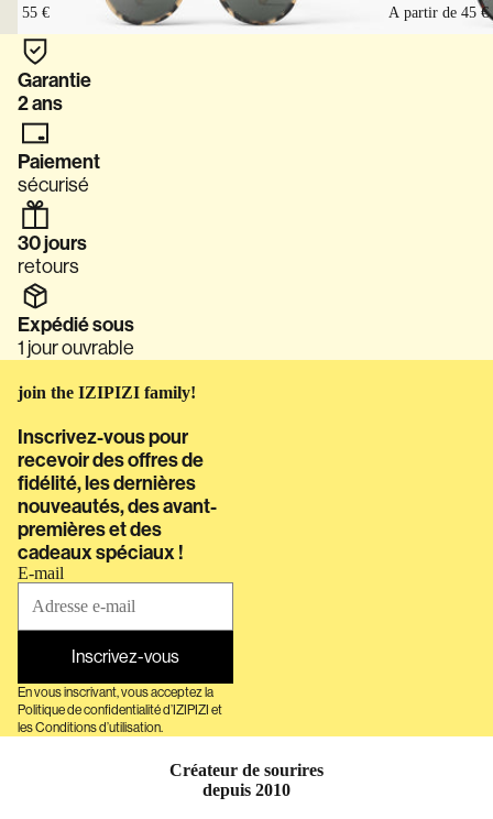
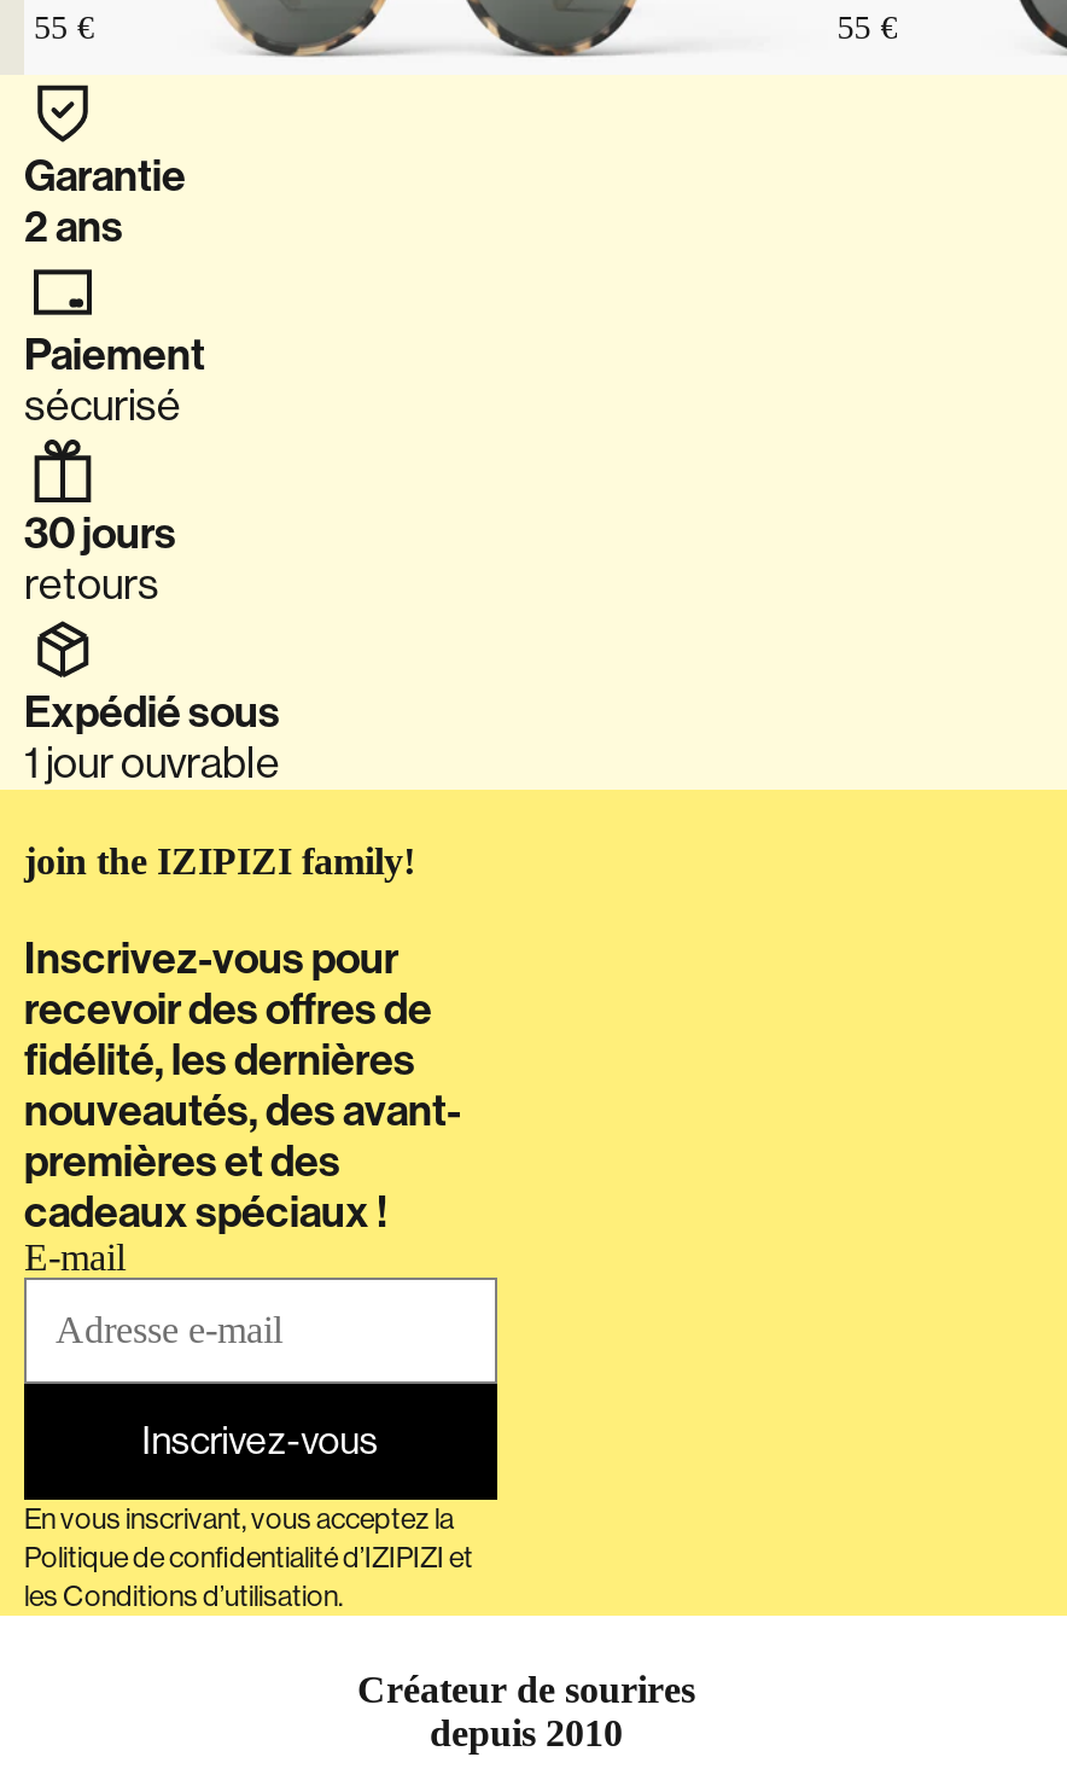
- À partir de 45 €
+ 55 €
